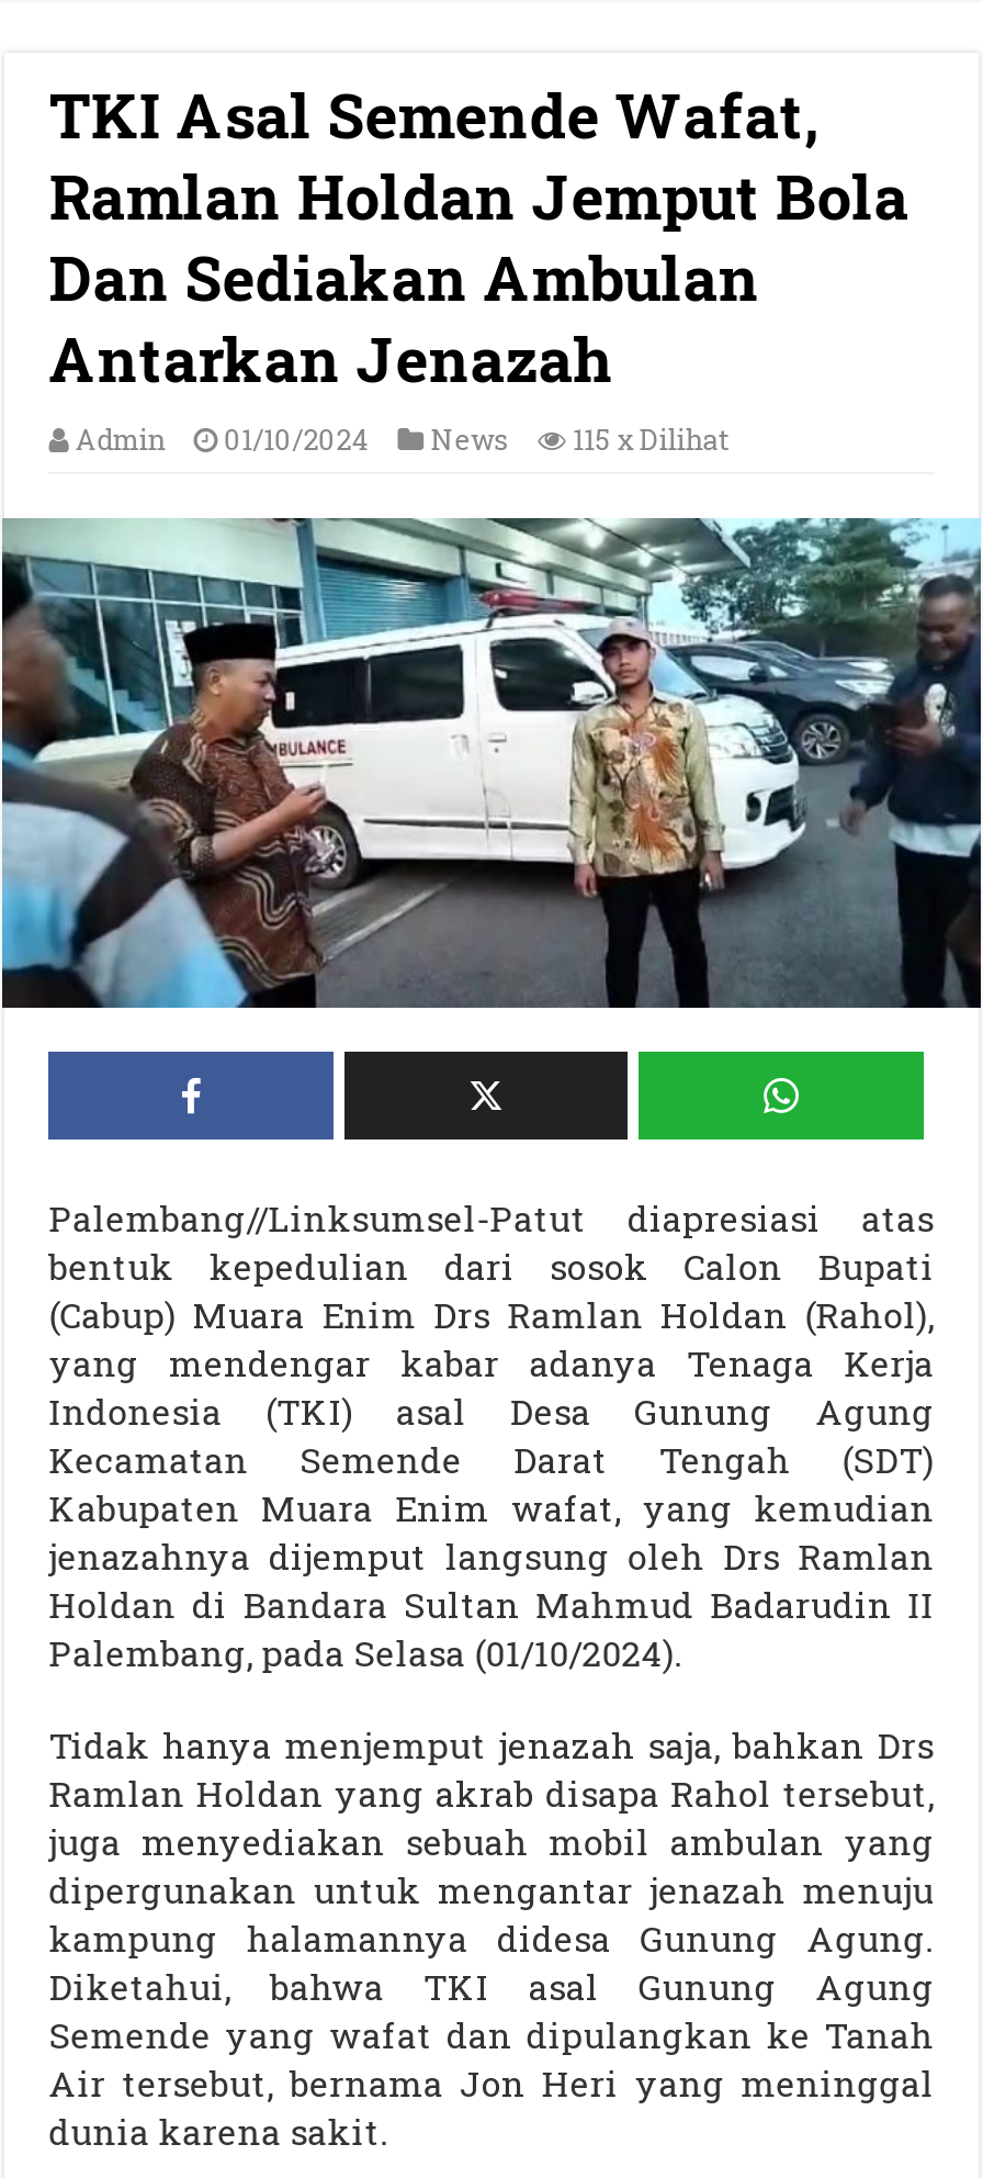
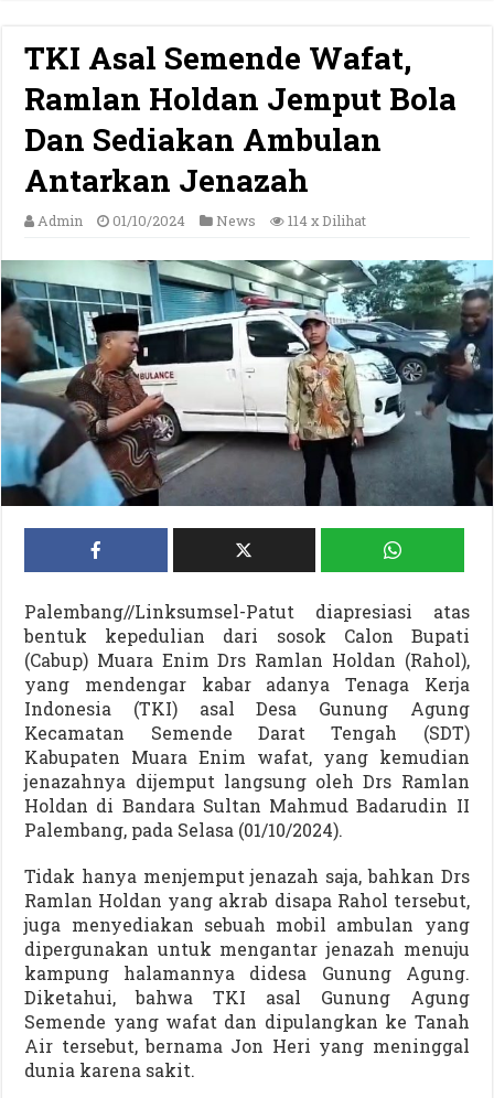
- Admin 01/10/2024 News 115 x Dilihat
+ Admin 01/10/2024 News 114 x Dilihat
